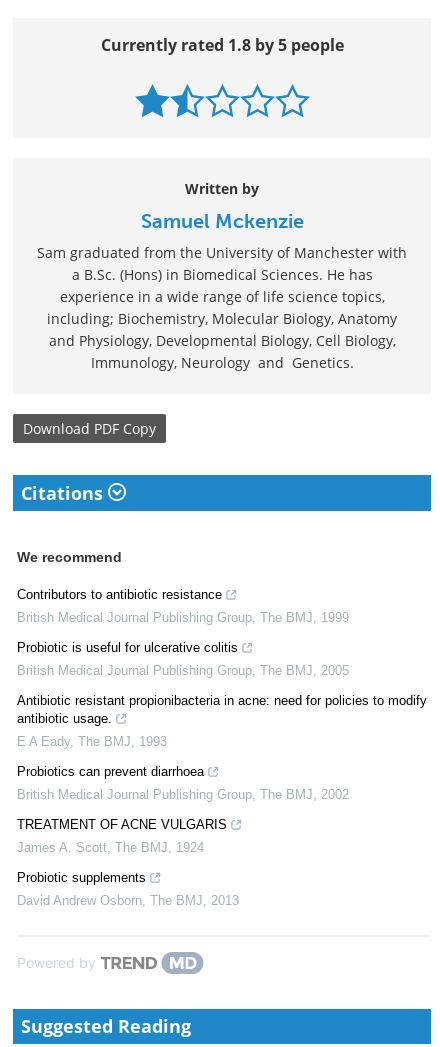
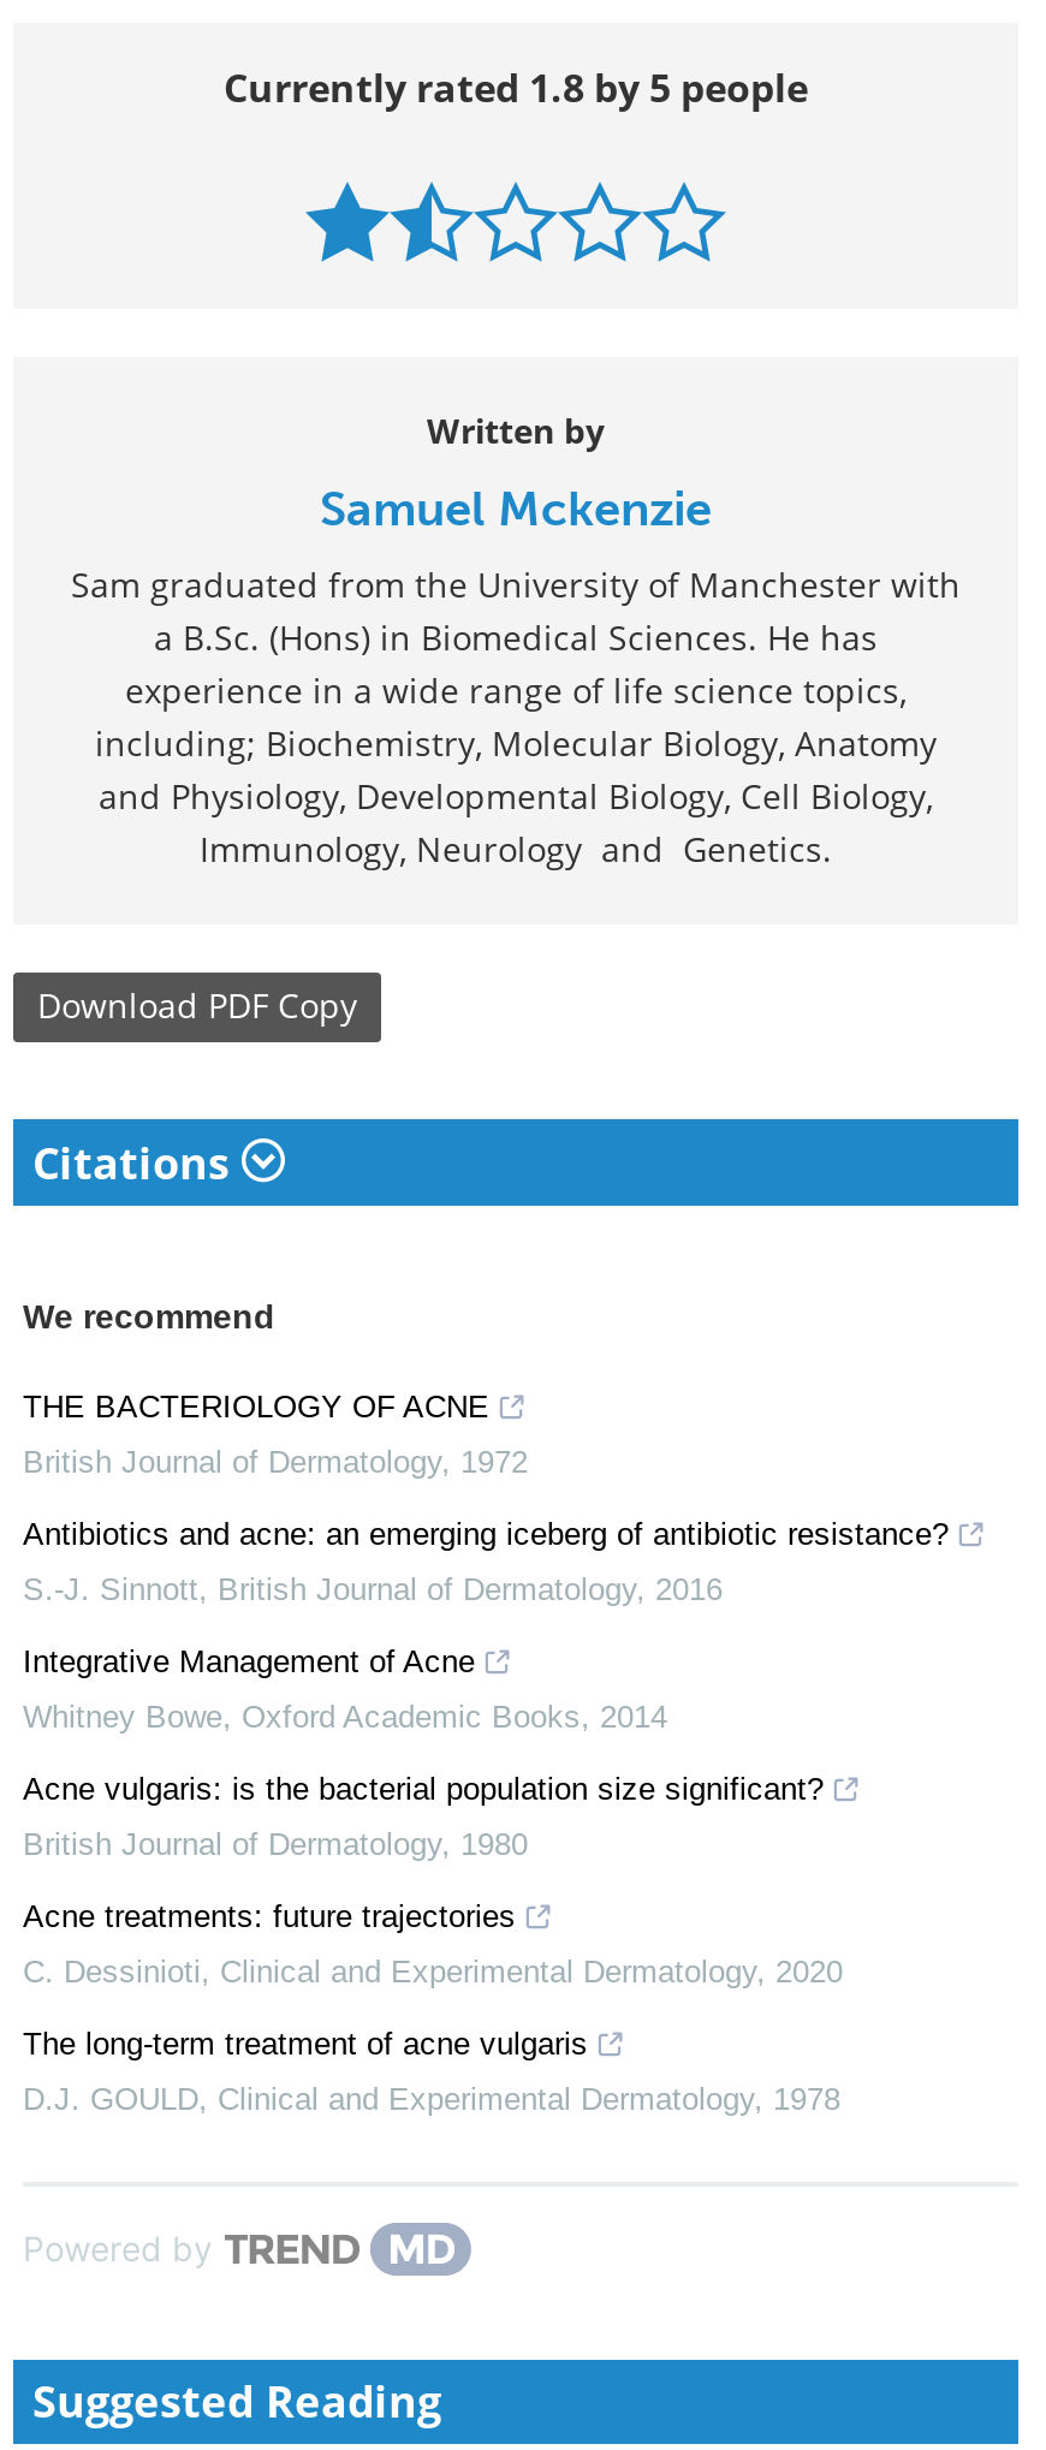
- Contributors to antibiotic resistance
+ THE BACTERIOLOGY OF ACNE

- British Medical Journal Publishing Group, The BMJ, 1999
+ British Journal of Dermatology, 1972

- Probiotic is useful for ulcerative colitis
+ Antibiotics and acne: an emerging iceberg of antibiotic resistance?

- British Medical Journal Publishing Group, The BMJ, 2005
+ S.‐J. Sinnott, British Journal of Dermatology, 2016

- Antibiotic resistant propionibacteria in acne: need for policies to modify
- antibiotic usage.
+ Integrative Management of Acne

- E A Eady, The BMJ, 1993
+ Whitney Bowe, Oxford Academic Books, 2014

- Probiotics can prevent diarrhoea
+ Acne vulgaris: is the bacterial population size significant?

- British Medical Journal Publishing Group, The BMJ, 2002
+ British Journal of Dermatology, 1980

- TREATMENT OF ACNE VULGARIS
+ Acne treatments: future trajectories

- James A. Scott, The BMJ, 1924
+ C. Dessinioti, Clinical and Experimental Dermatology, 2020

- Probiotic supplements
+ The long‐term treatment of acne vulgaris

- David Andrew Osborn, The BMJ, 2013
+ D.J. GOULD, Clinical and Experimental Dermatology, 1978
